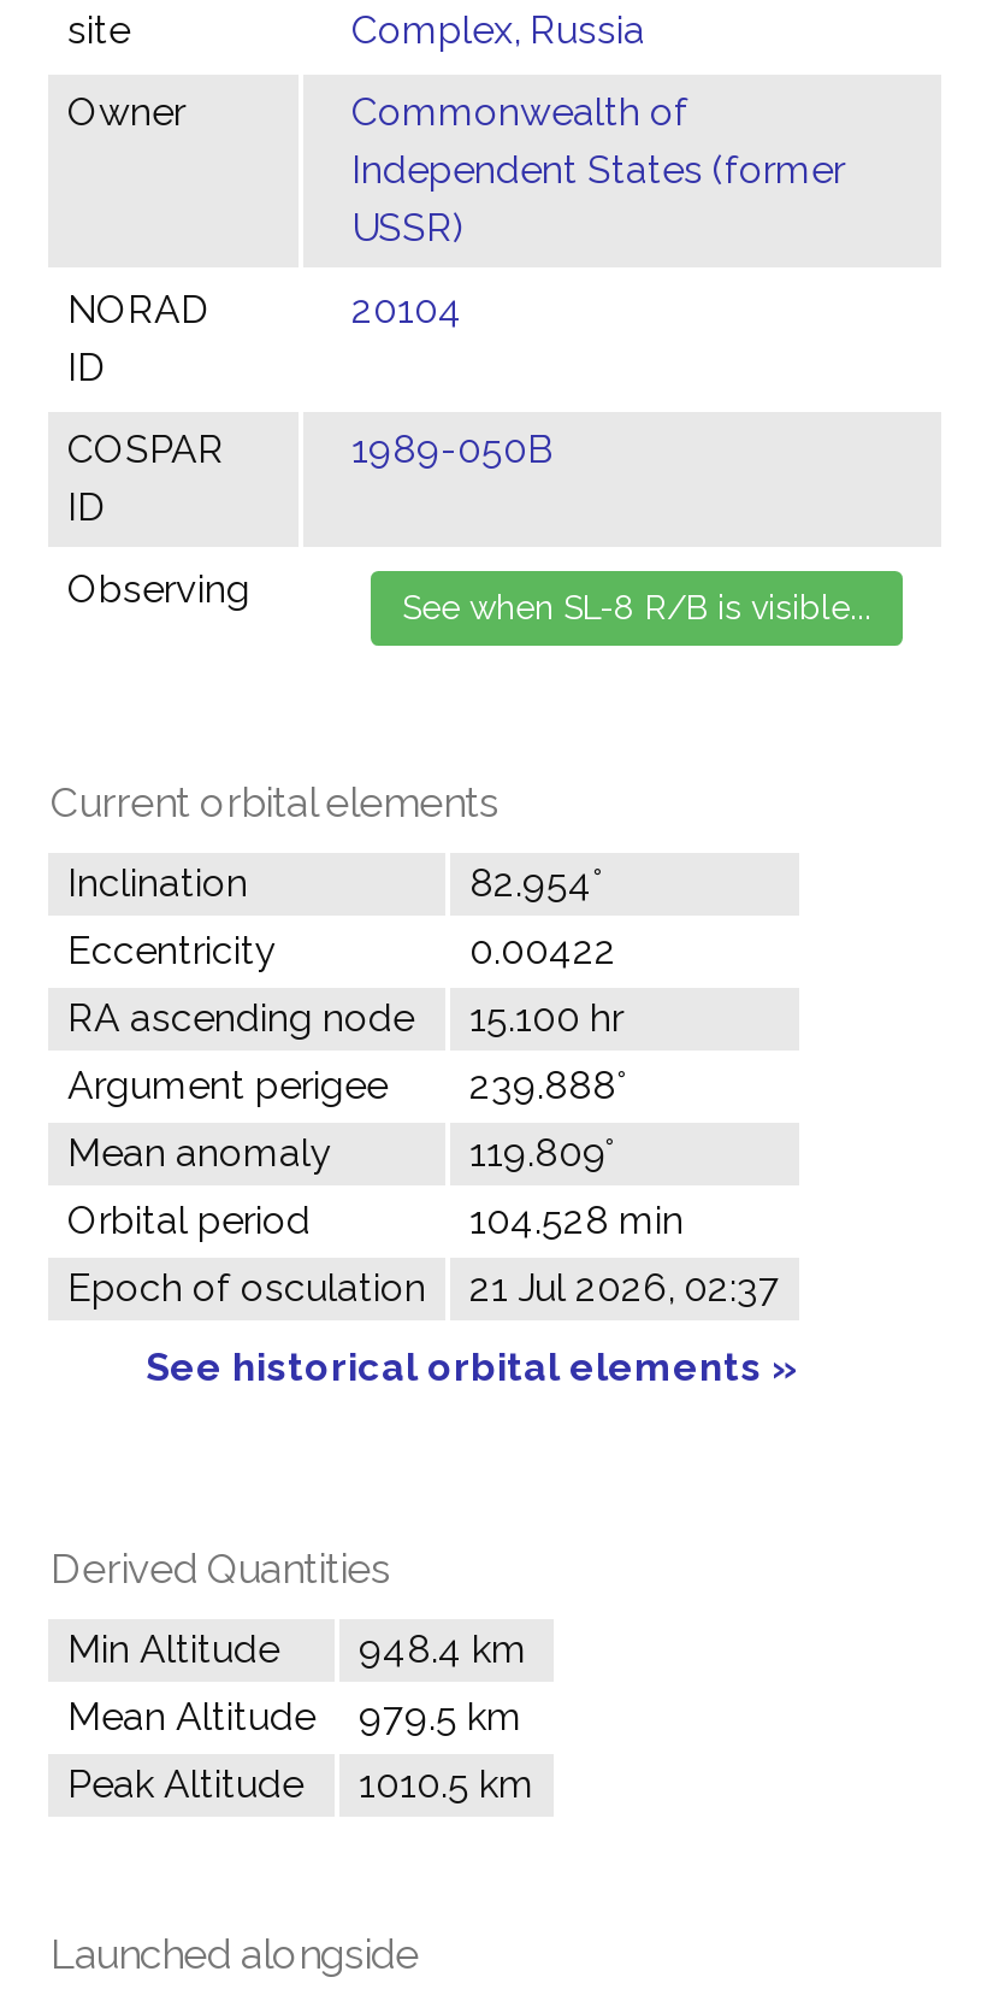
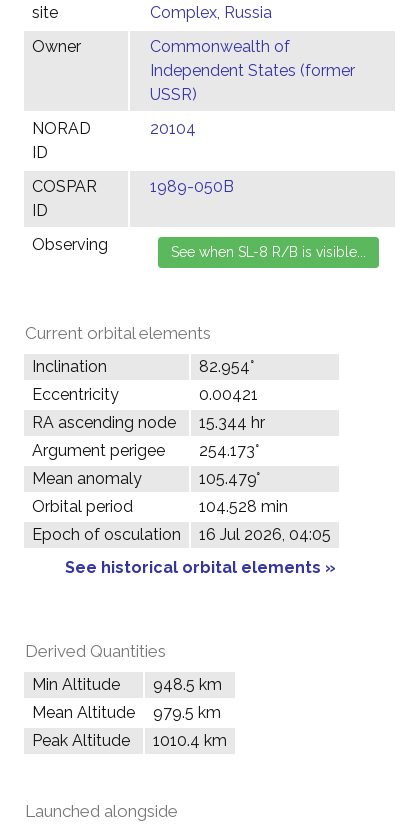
- 0.00422
+ 0.00421

- RA ascending node 15.100 hr
+ RA ascending node 15.344 hr

- Argument perigee 239.888°
+ Argument perigee 254.173°

- 119.809°
+ 105.479°

- Epoch of osculation 21 Jul 2026, 02:37
+ Epoch of osculation 16 Jul 2026, 04:05

- Min Altitude 948.4 km
+ Min Altitude 948.5 km

- Peak Altitude 1010.5 km
+ Peak Altitude 1010.4 km
